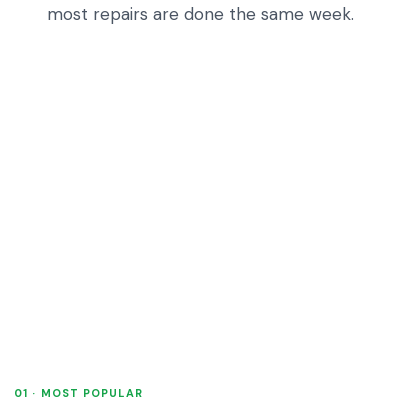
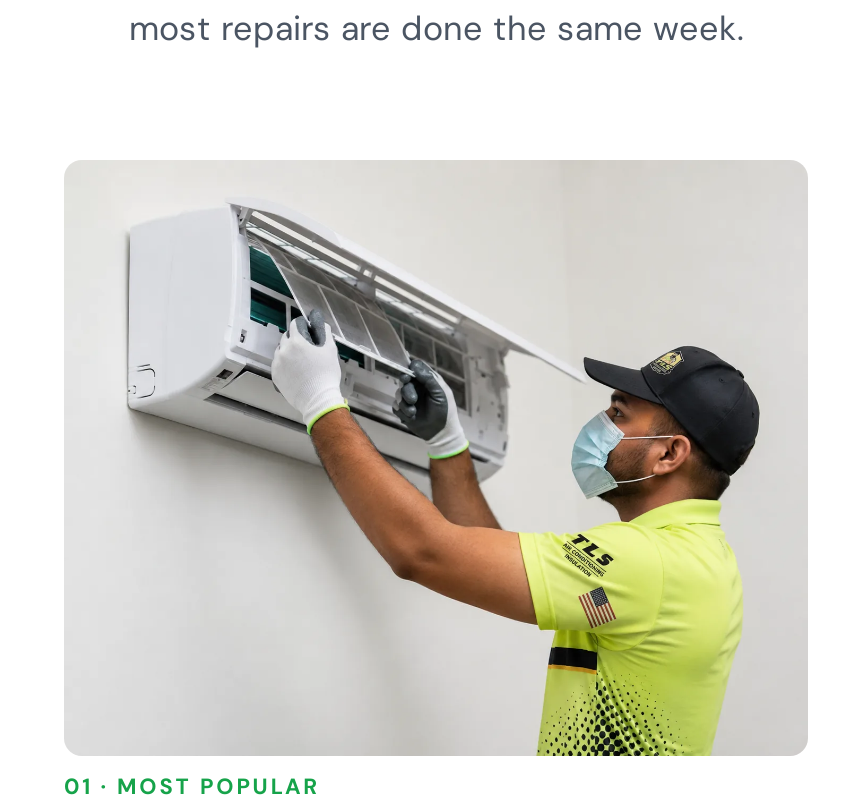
+ [image]
